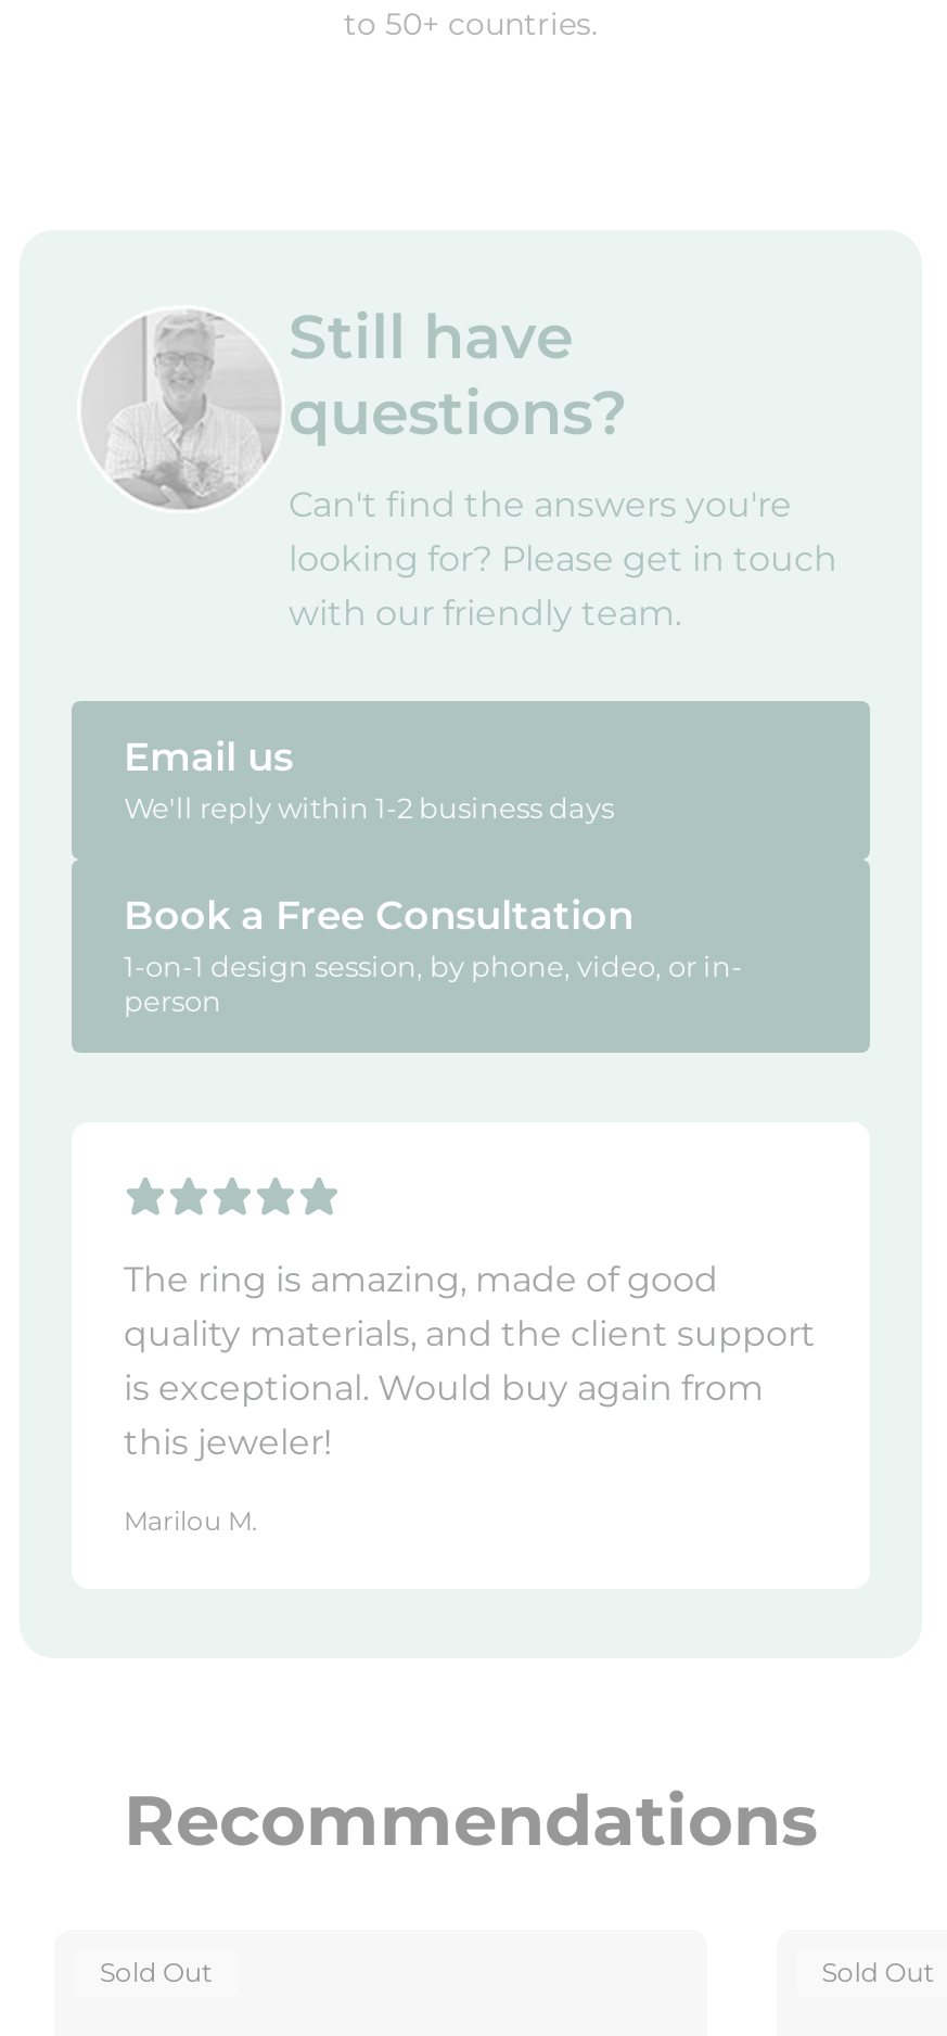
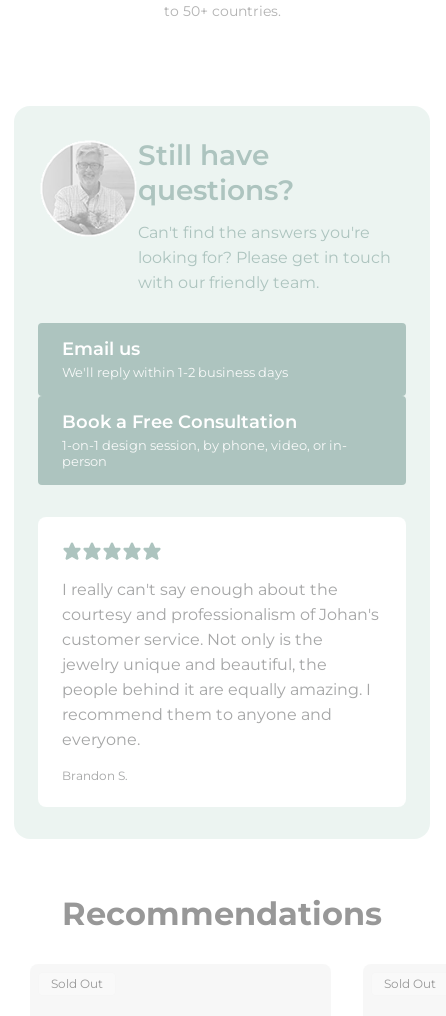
- The ring is amazing, made of good
- quality materials, and the client support
- is exceptional. Would buy again from
- this jeweler!
+ I really can't say enough about the
+ courtesy and professionalism of Johan's
+ customer service. Not only is the
+ jewelry unique and beautiful, the
+ people behind it are equally amazing. I
+ recommend them to anyone and
+ everyone.

- Marilou M.
+ Brandon S.
